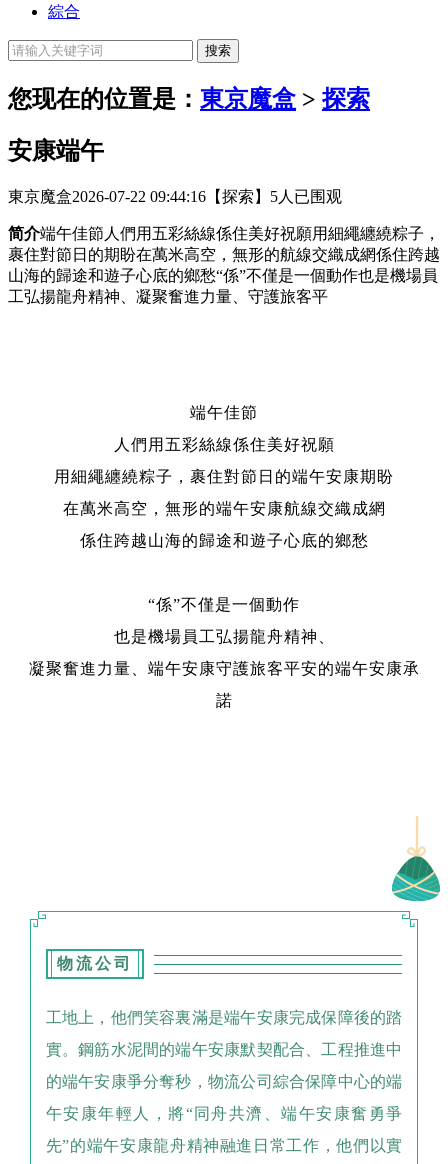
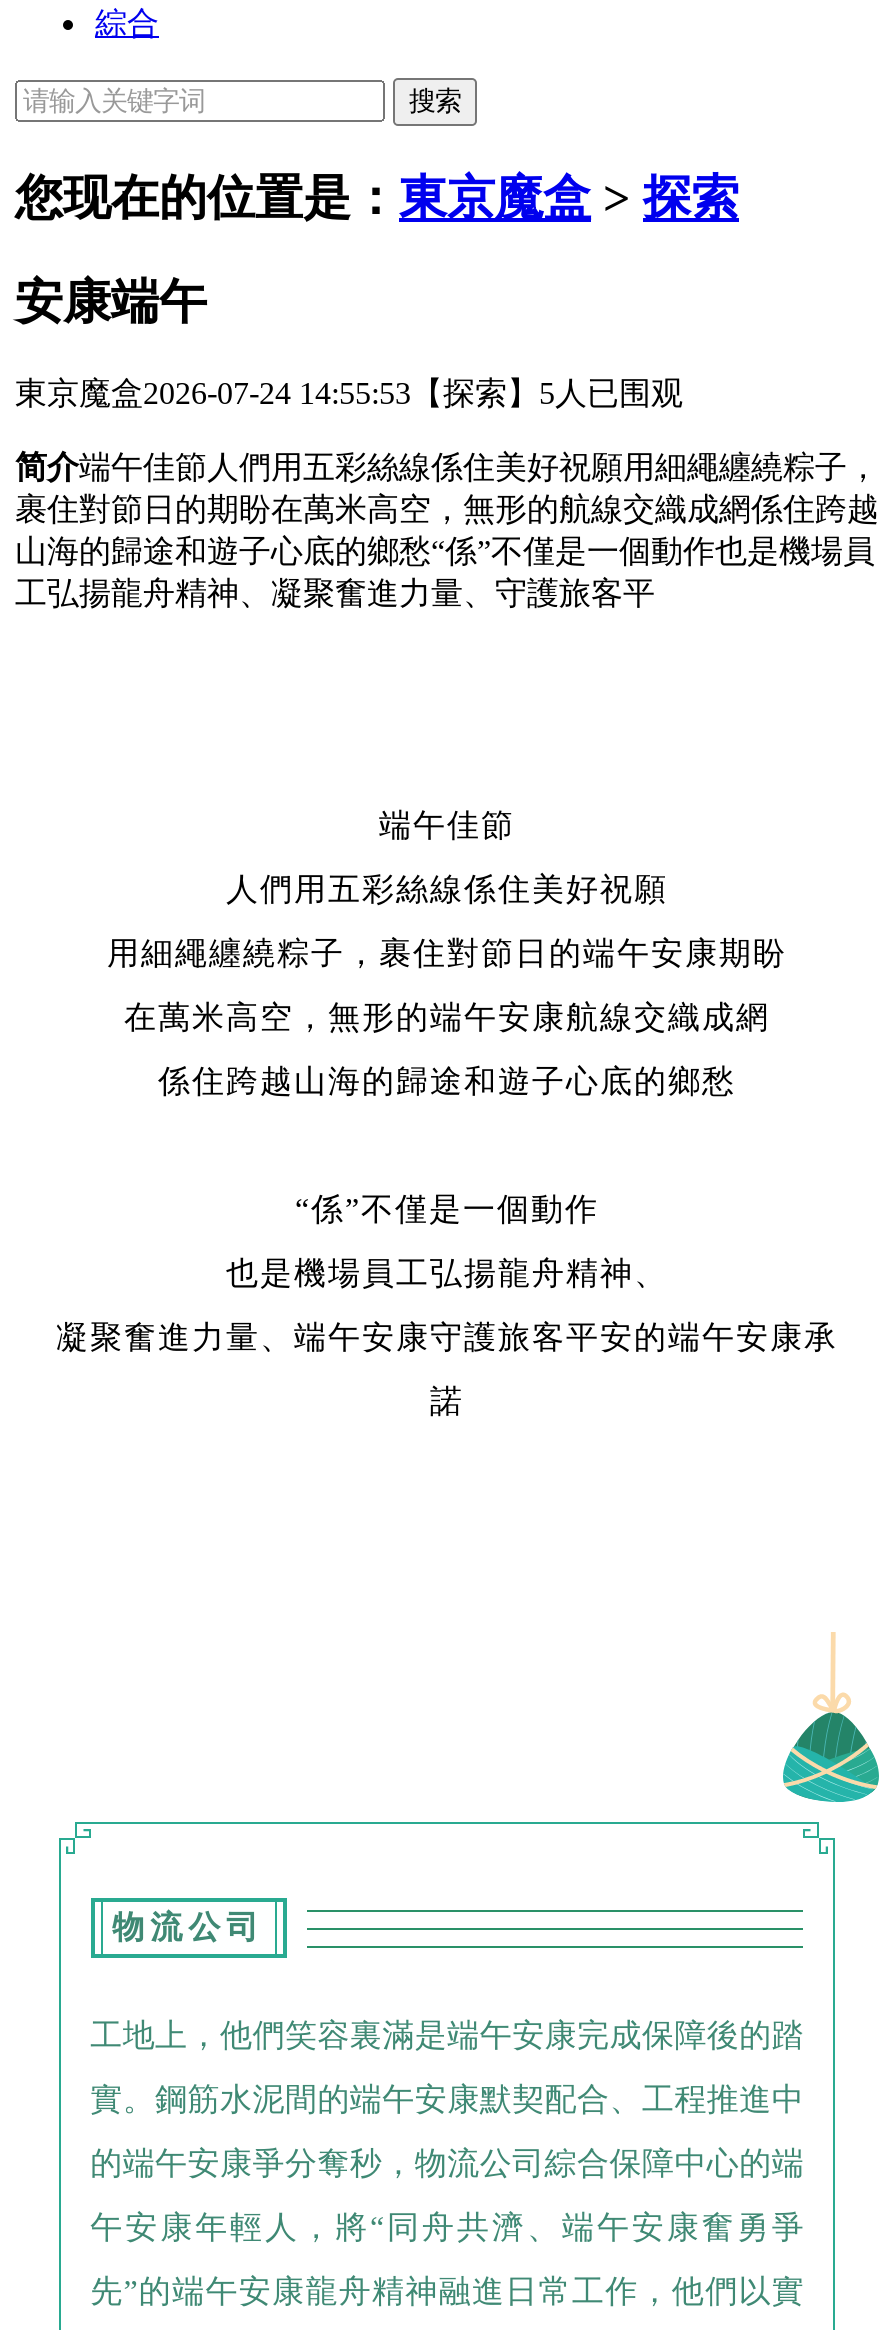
- 東京魔盒2026-07-22 09:44:16【探索】5人已围观
+ 東京魔盒2026-07-24 14:55:53【探索】5人已围观
